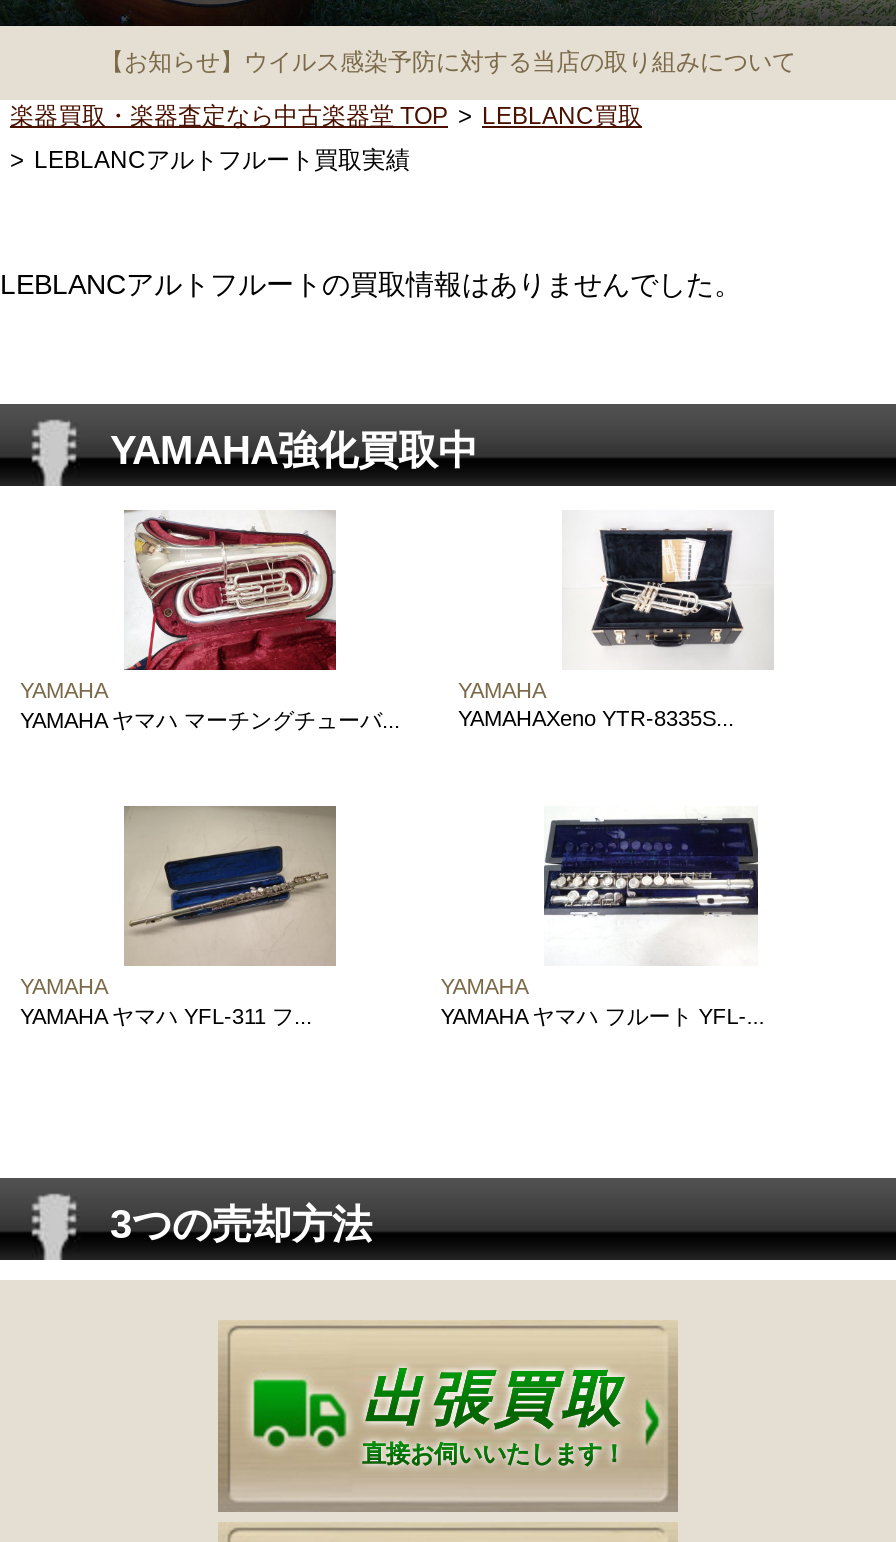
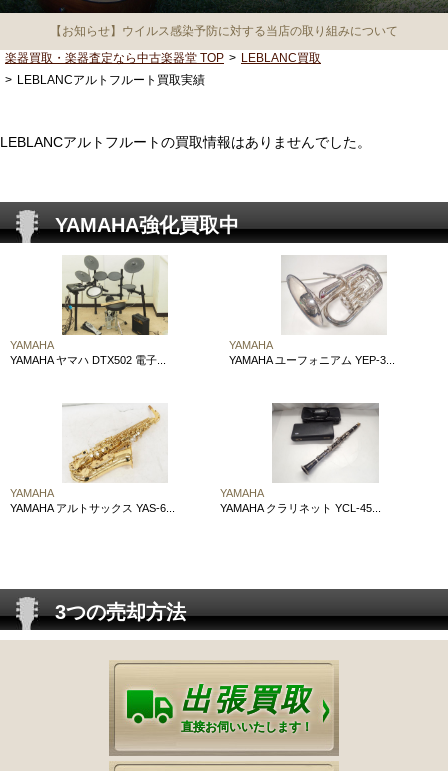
- [image]
- YAMAHA ヤマハ マーチングチューバ...
+ [image]
+ YAMAHA ヤマハ DTX502 電子...

- [image]
- YAMAHAXeno YTR-8335S...
+ [image]
+ YAMAHA ユーフォニアム YEP-3...

- [image]
- YAMAHA ヤマハ YFL-311 フ...
+ [image]
+ YAMAHA アルトサックス YAS-6...

- [image]
- YAMAHA ヤマハ フルート YFL-...
+ [image]
+ YAMAHA クラリネット YCL-45...
